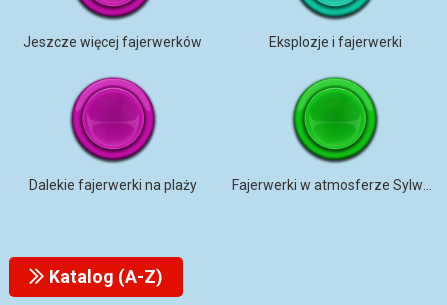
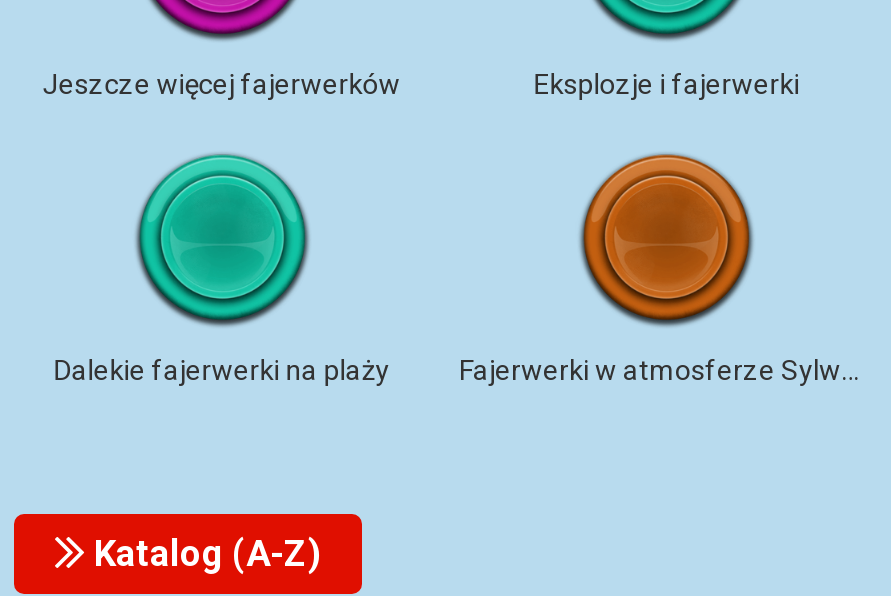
- [image]
+ [image]

- [image]
+ [image]
